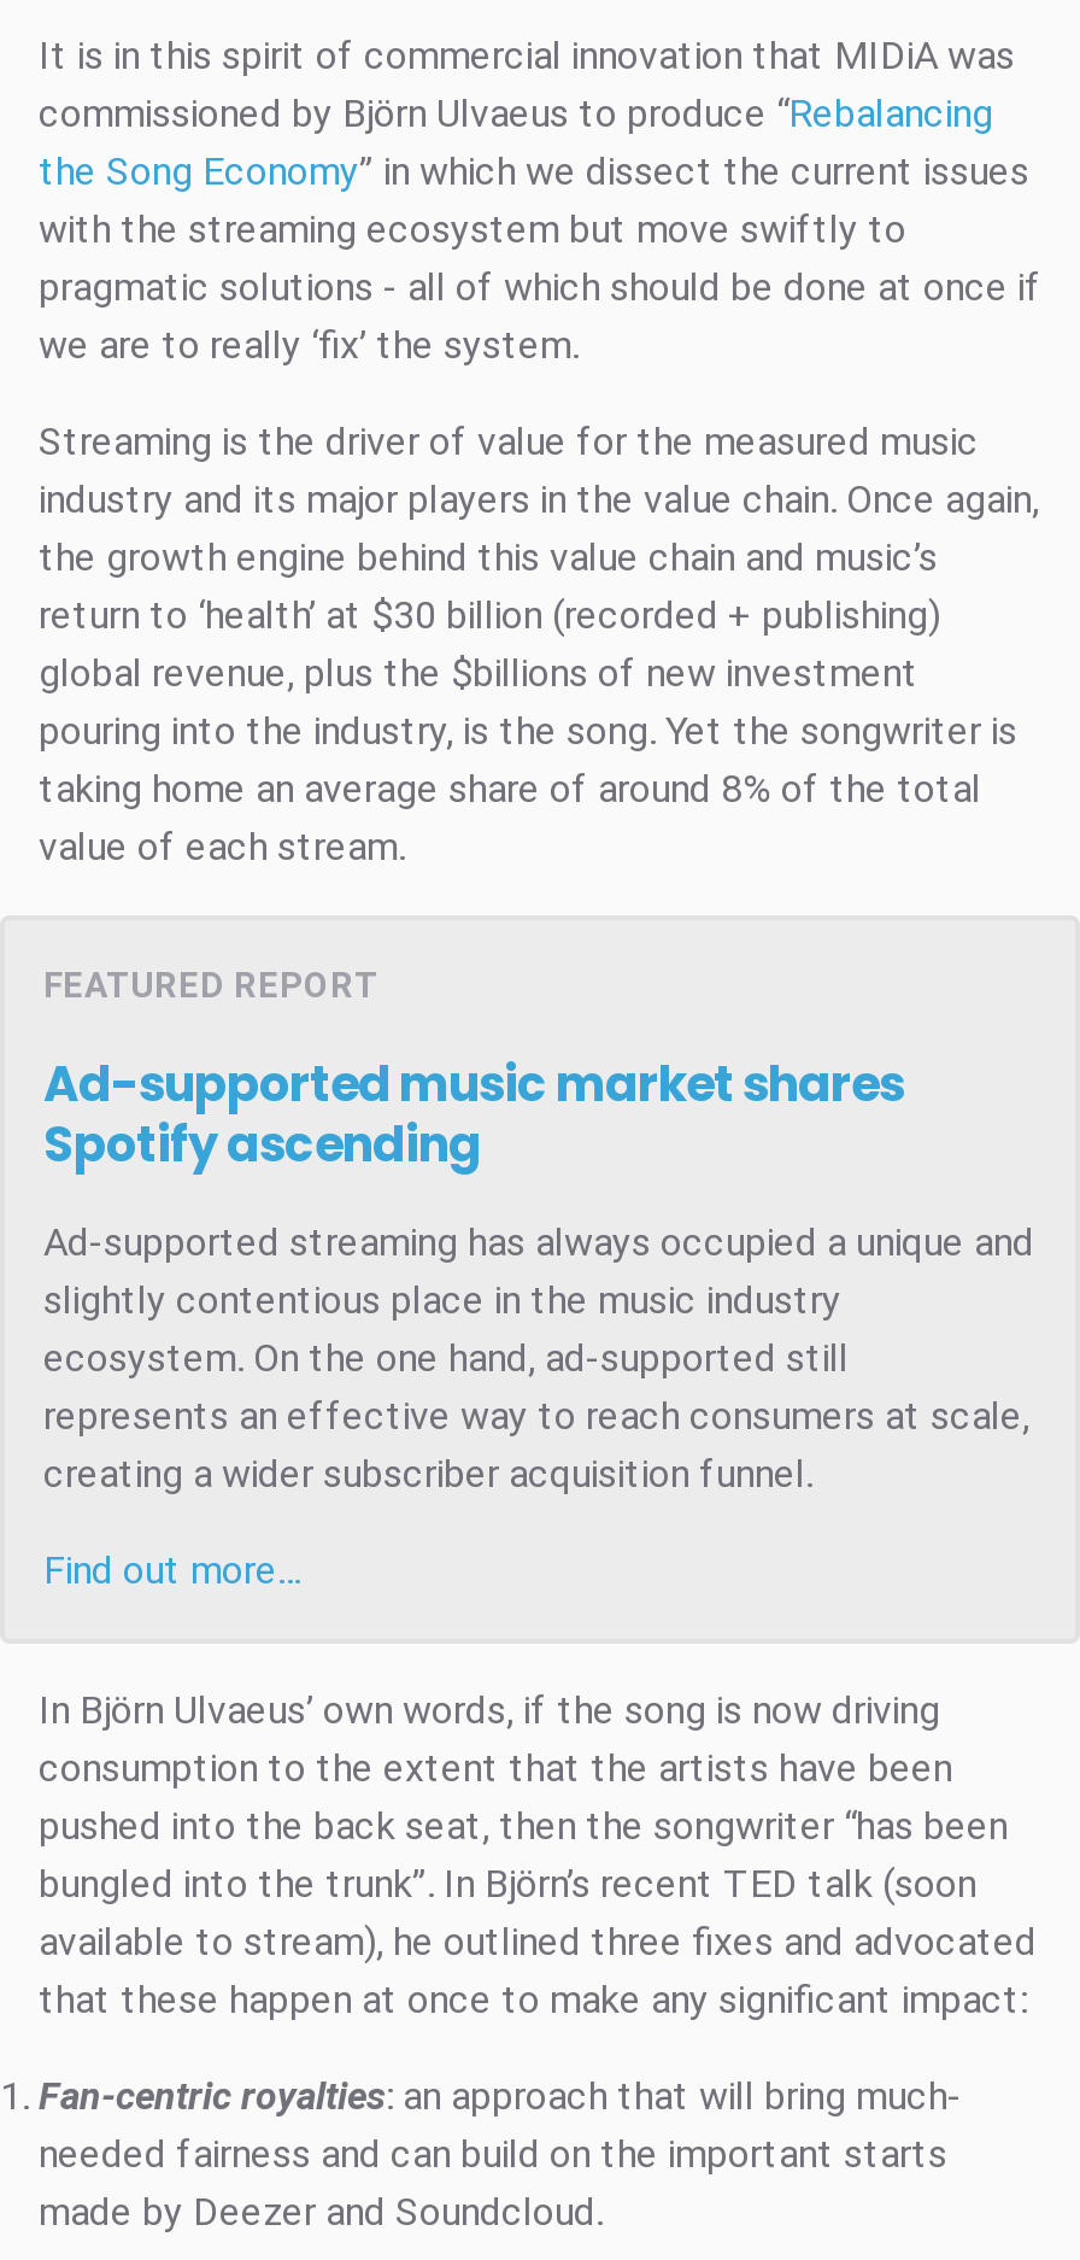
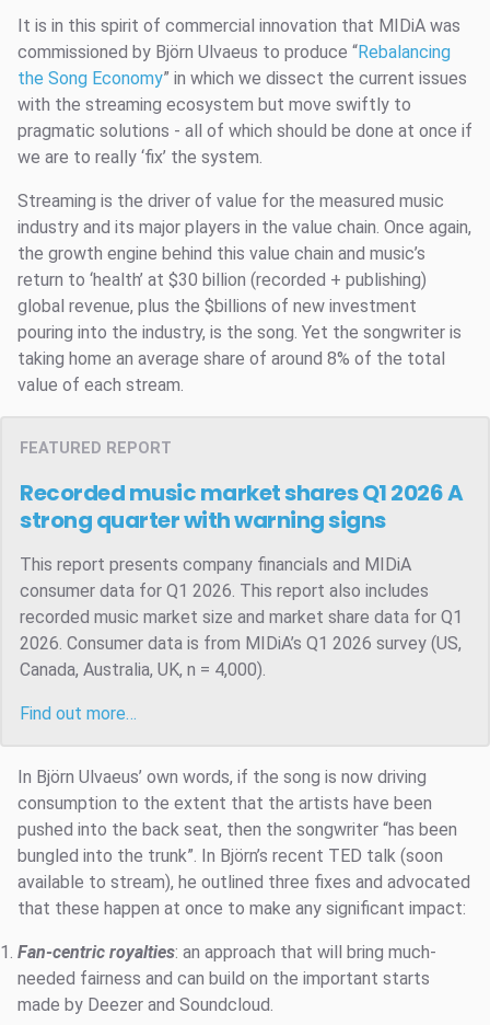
- Ad-supported music market shares
- Spotify ascending
+ Recorded music market shares Q1 2026A
+ strong quarter with warning signs

- Ad-supported streaming has always occupied a unique and
- slightly contentious place in the music industry
- ecosystem. On the one hand, ad-supported still
- represents an effective way to reach consumers at scale,
- creating a wider subscriber acquisition funnel.
+ This report presents company financials and MIDiA
+ consumer data for Q1 2026. This report also includes
+ recorded music market size and market share data for Q1
+ 2026. Consumer data is from MIDiA’s Q1 2026 survey (US,
+ Canada, Australia, UK, n = 4,000).
